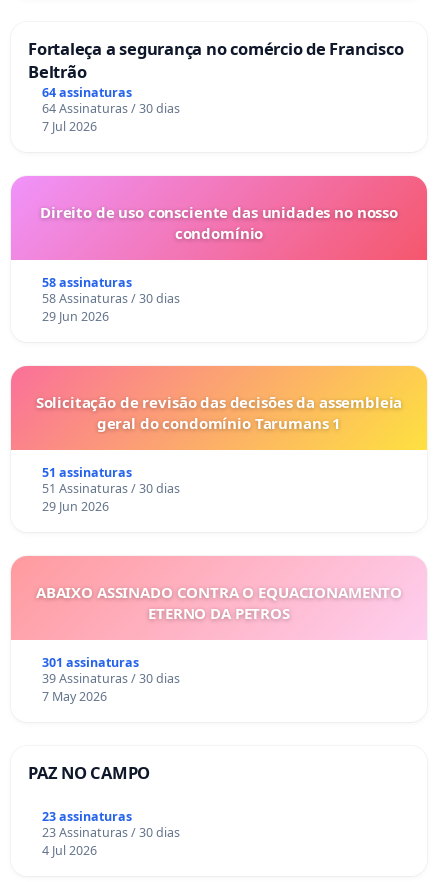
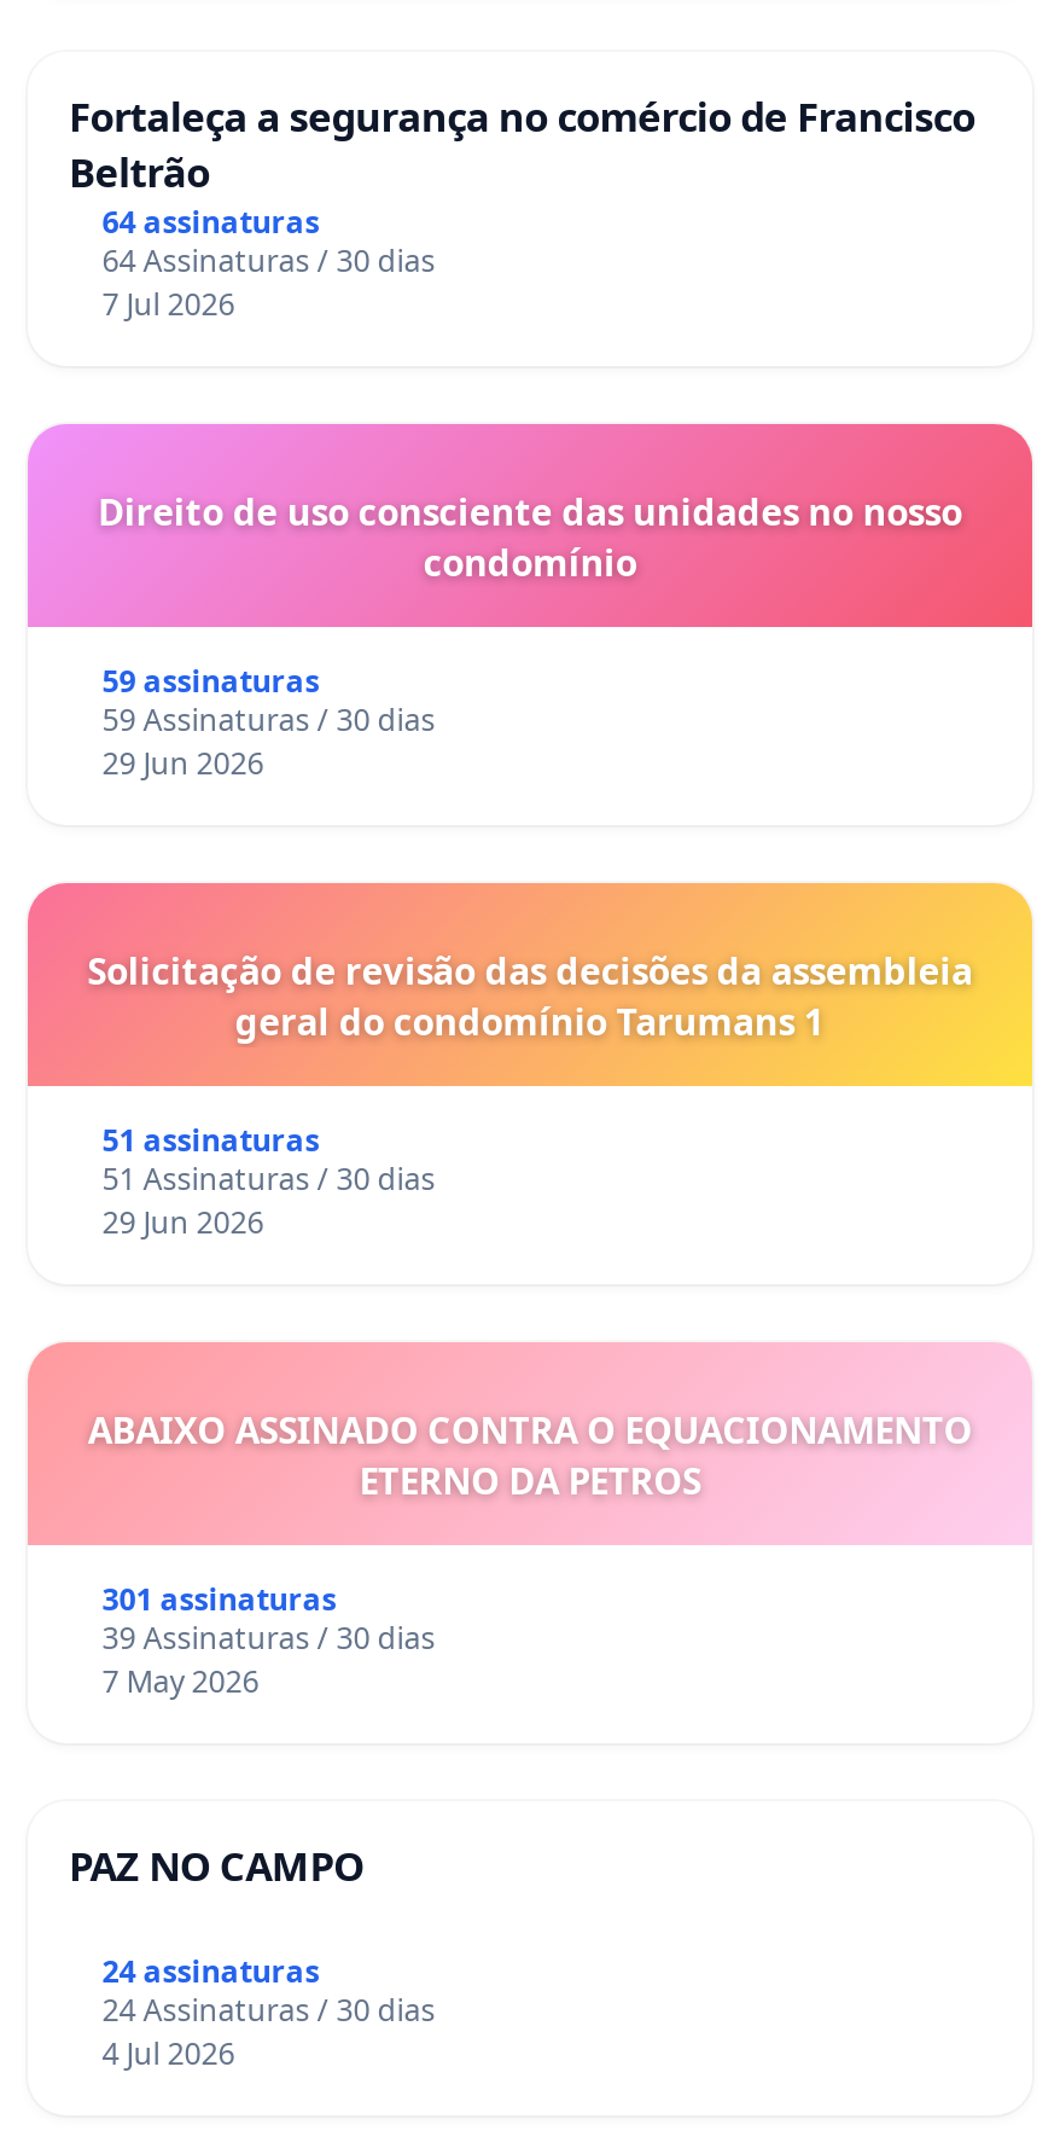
- 58 assinaturas
+ 59 assinaturas

- 58 Assinaturas / 30 dias
+ 59 Assinaturas / 30 dias

- 23 assinaturas
+ 24 assinaturas

- 23 Assinaturas / 30 dias
+ 24 Assinaturas / 30 dias
